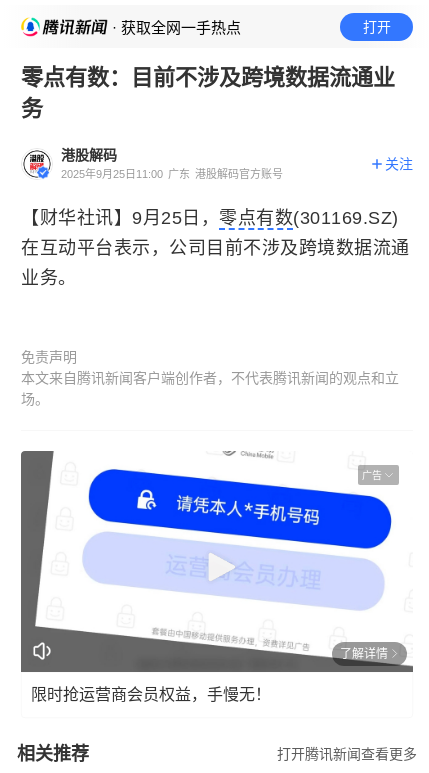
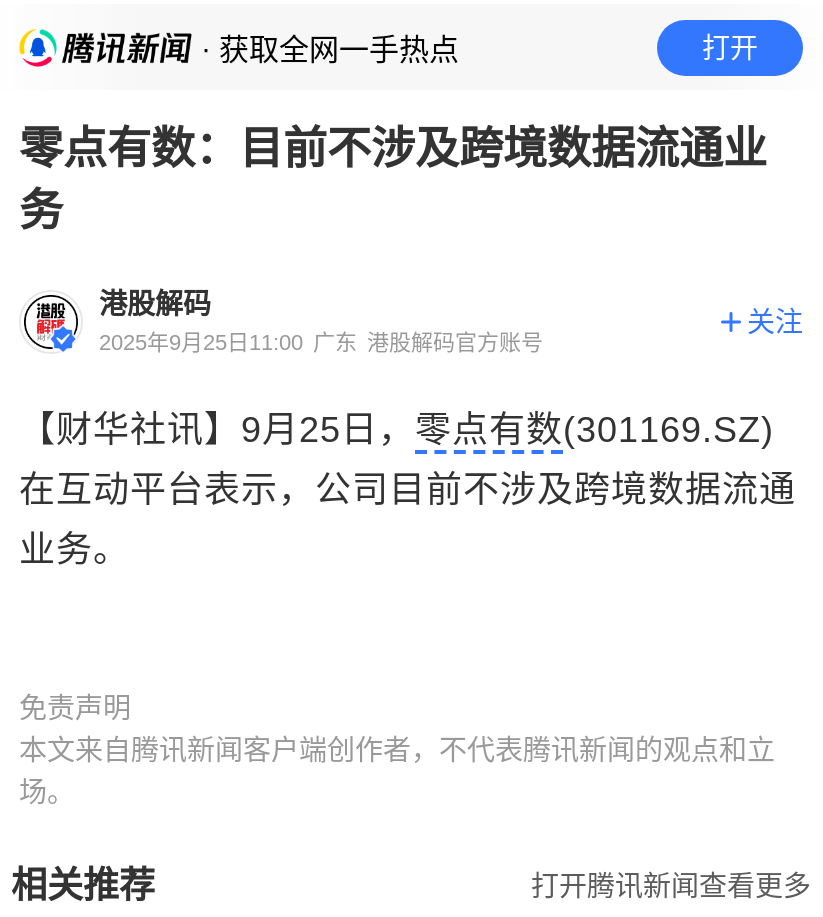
- [image]
- 广告

- 了解详情
- 限时抢运营商会员权益，手慢无！
